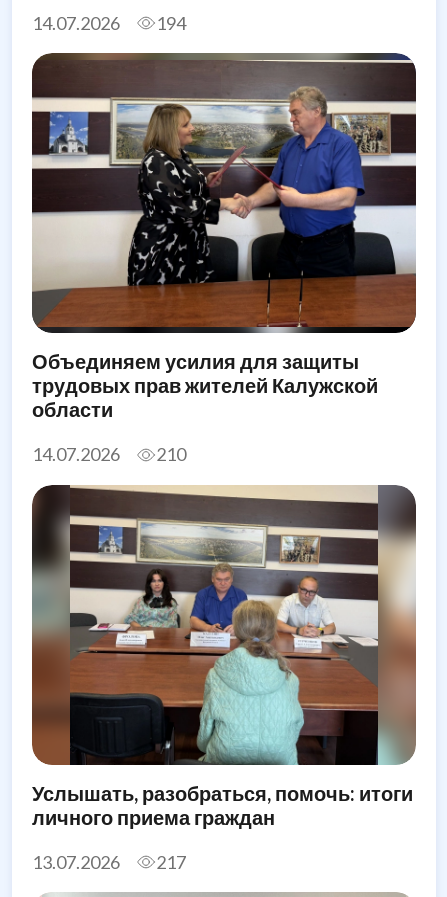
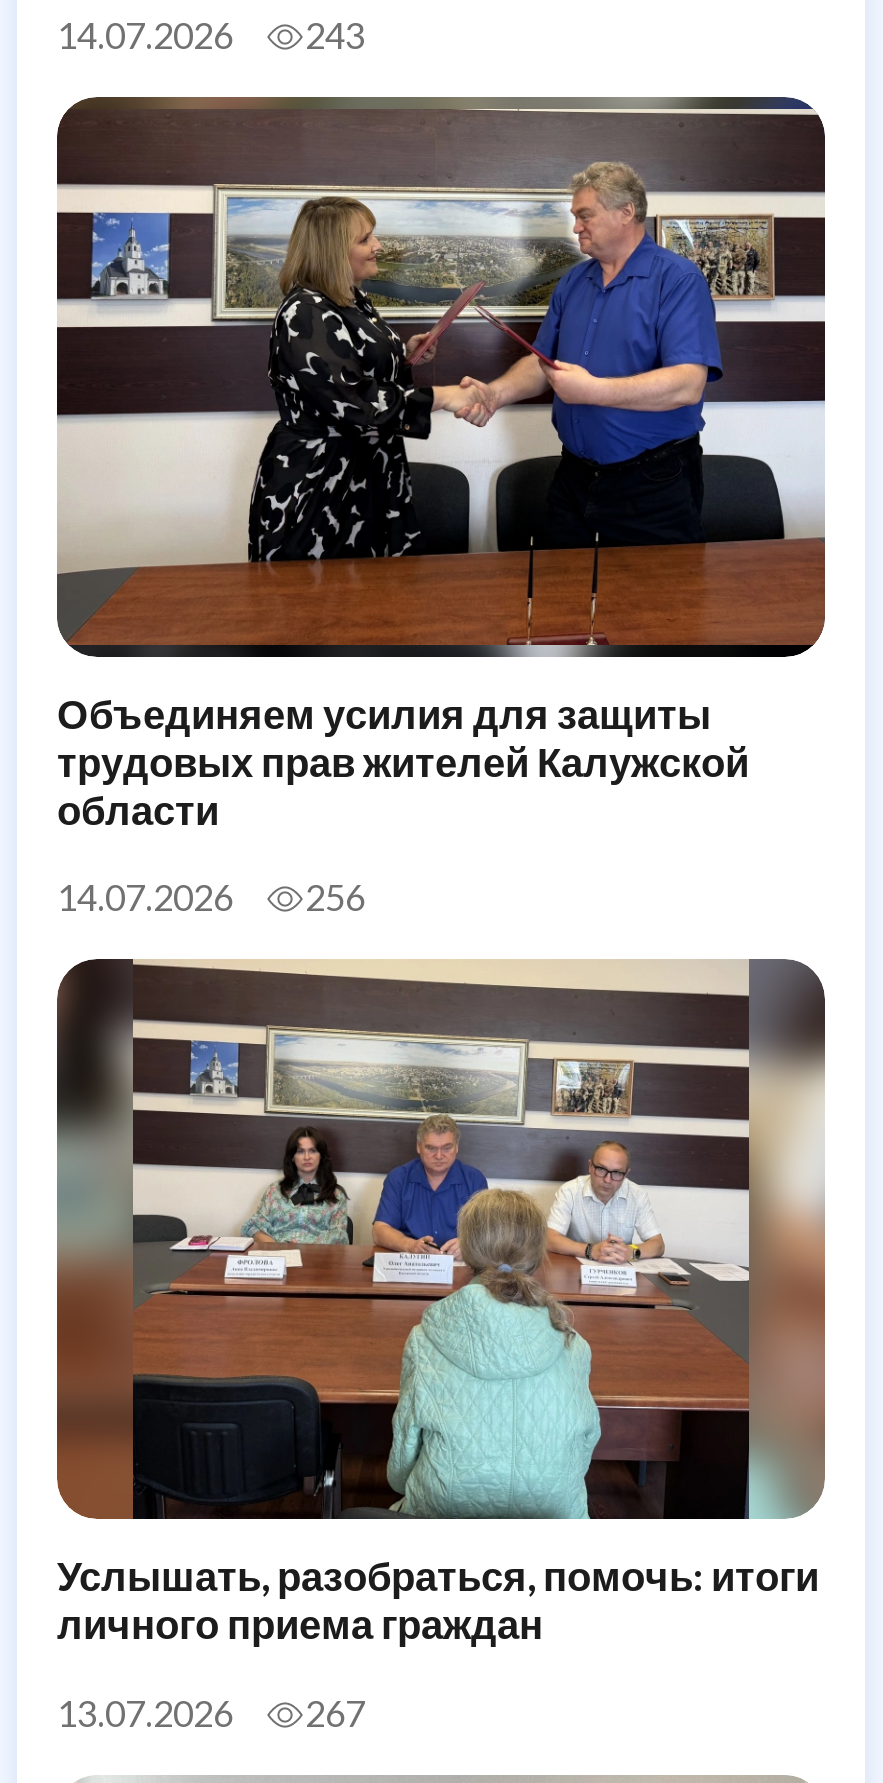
- 14.07.2026 194
+ 14.07.2026 243

- 14.07.2026 210
+ 14.07.2026 256

- 13.07.2026 217
+ 13.07.2026 267
